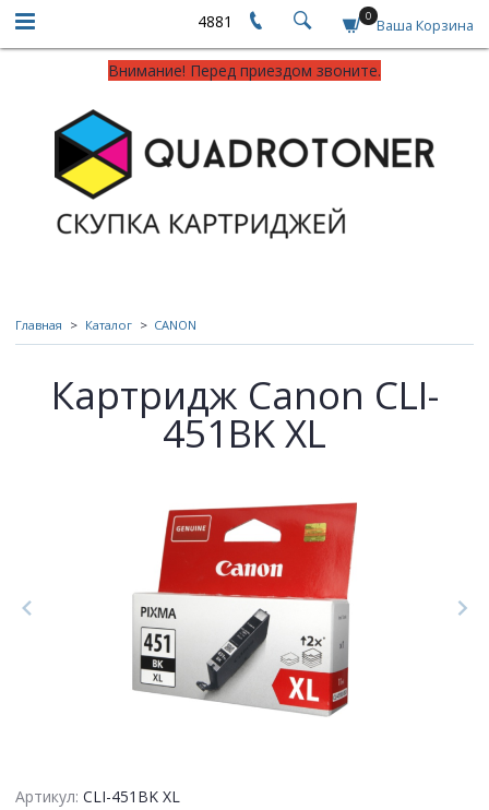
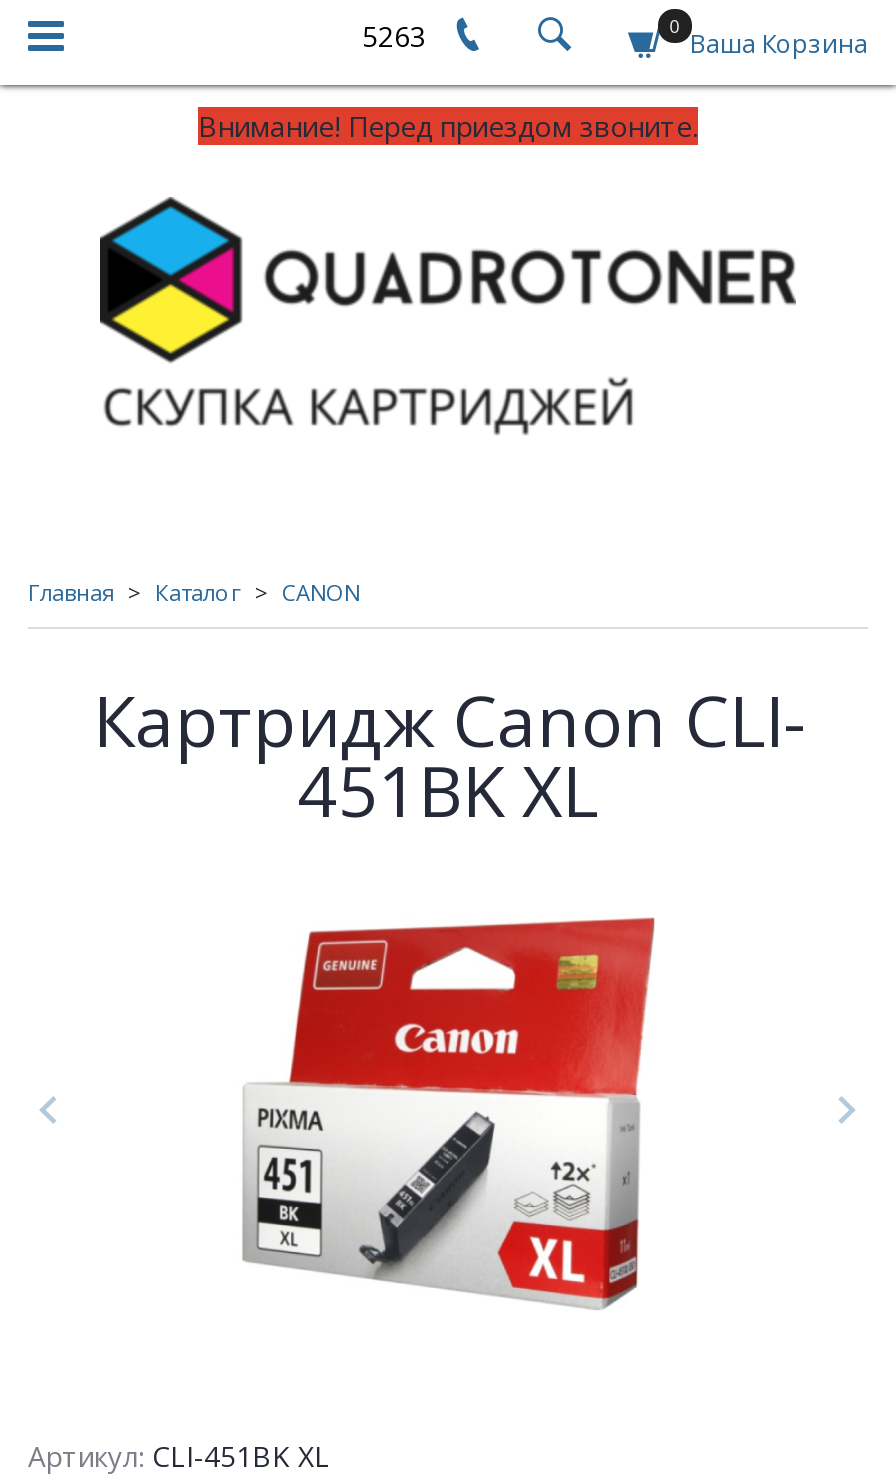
- 4881
+ 5263
